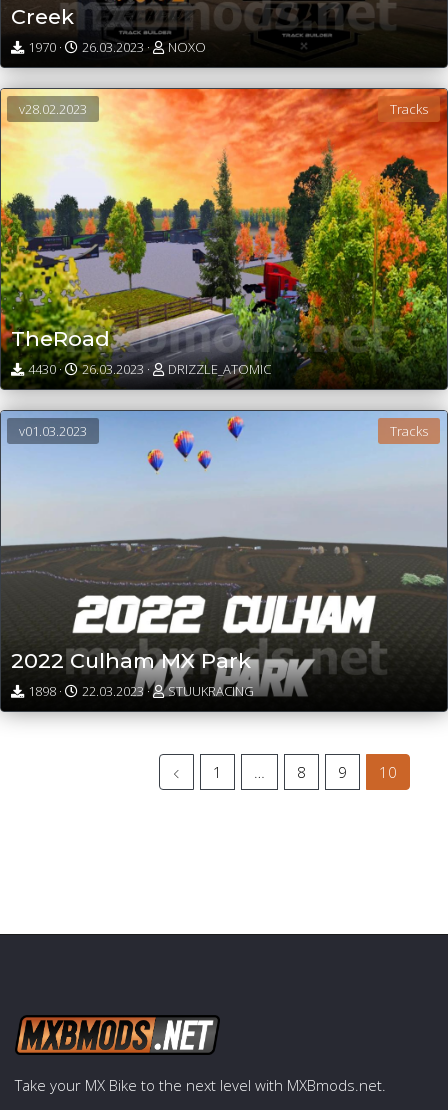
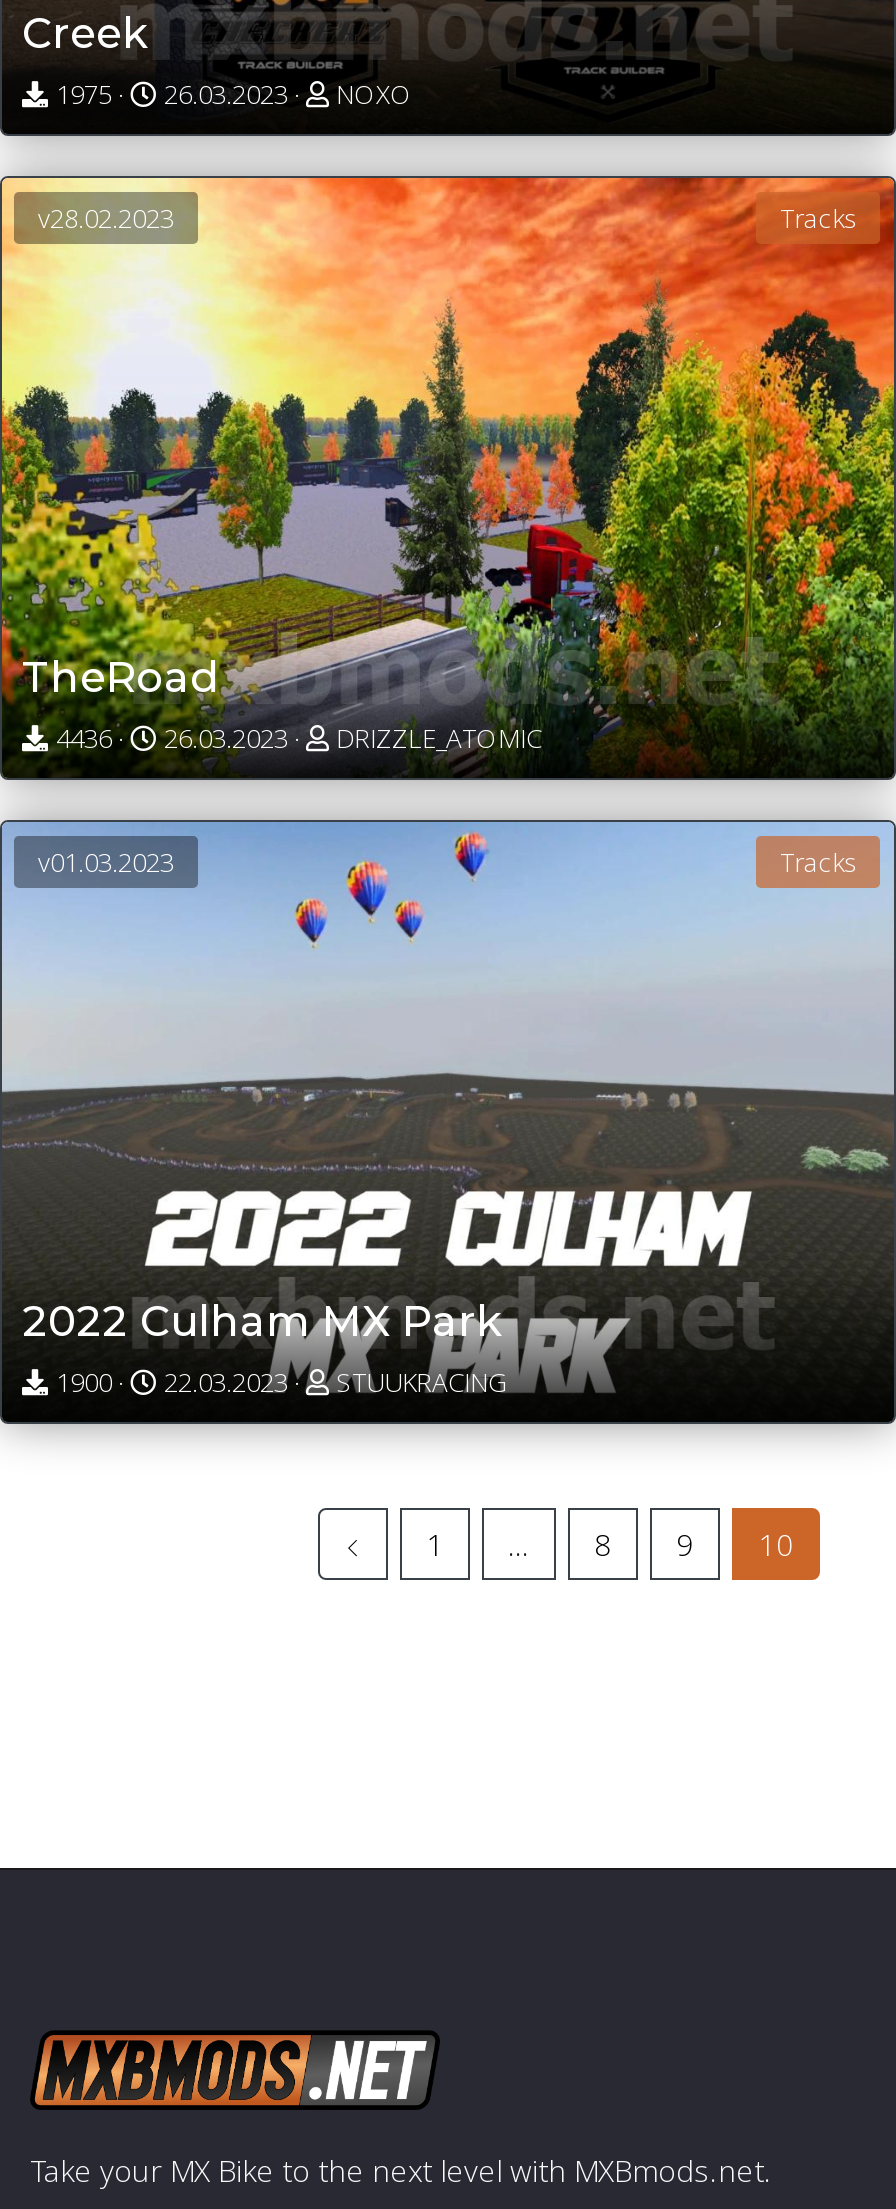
- 1970 · 26.03.2023 · NOXO
+ 1975 · 26.03.2023 · NOXO

- 4430 · 26.03.2023 · DRIZZLE_ATOMIC
+ 4436 · 26.03.2023 · DRIZZLE_ATOMIC

- 1898 ·
+ 1900 ·
